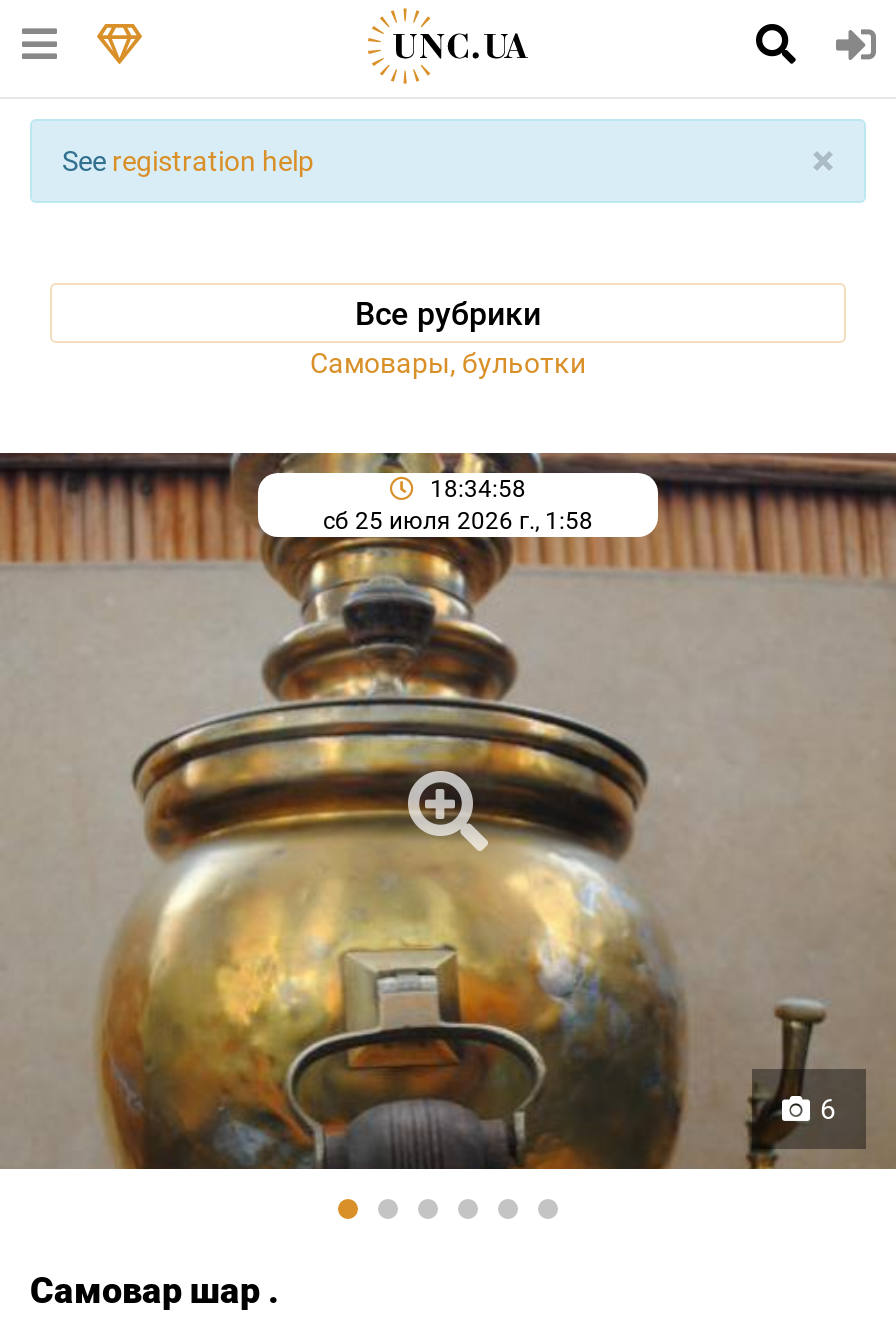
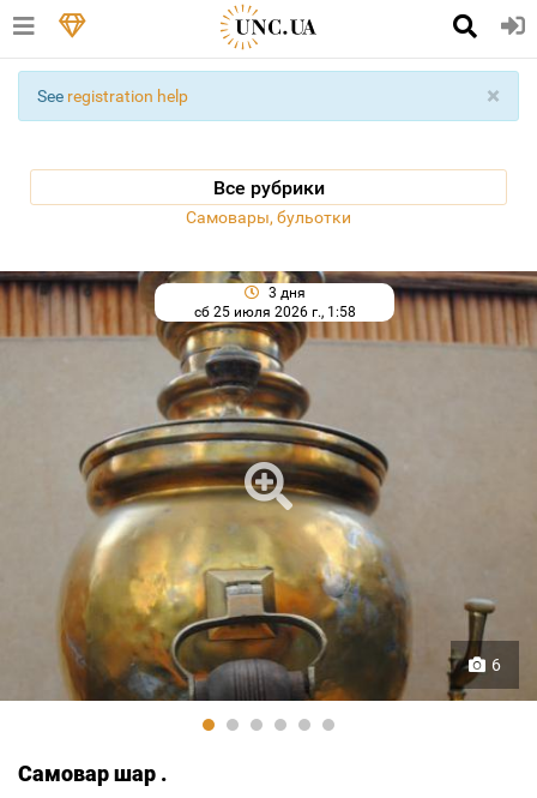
- 18:34:58
+ 3 дня
